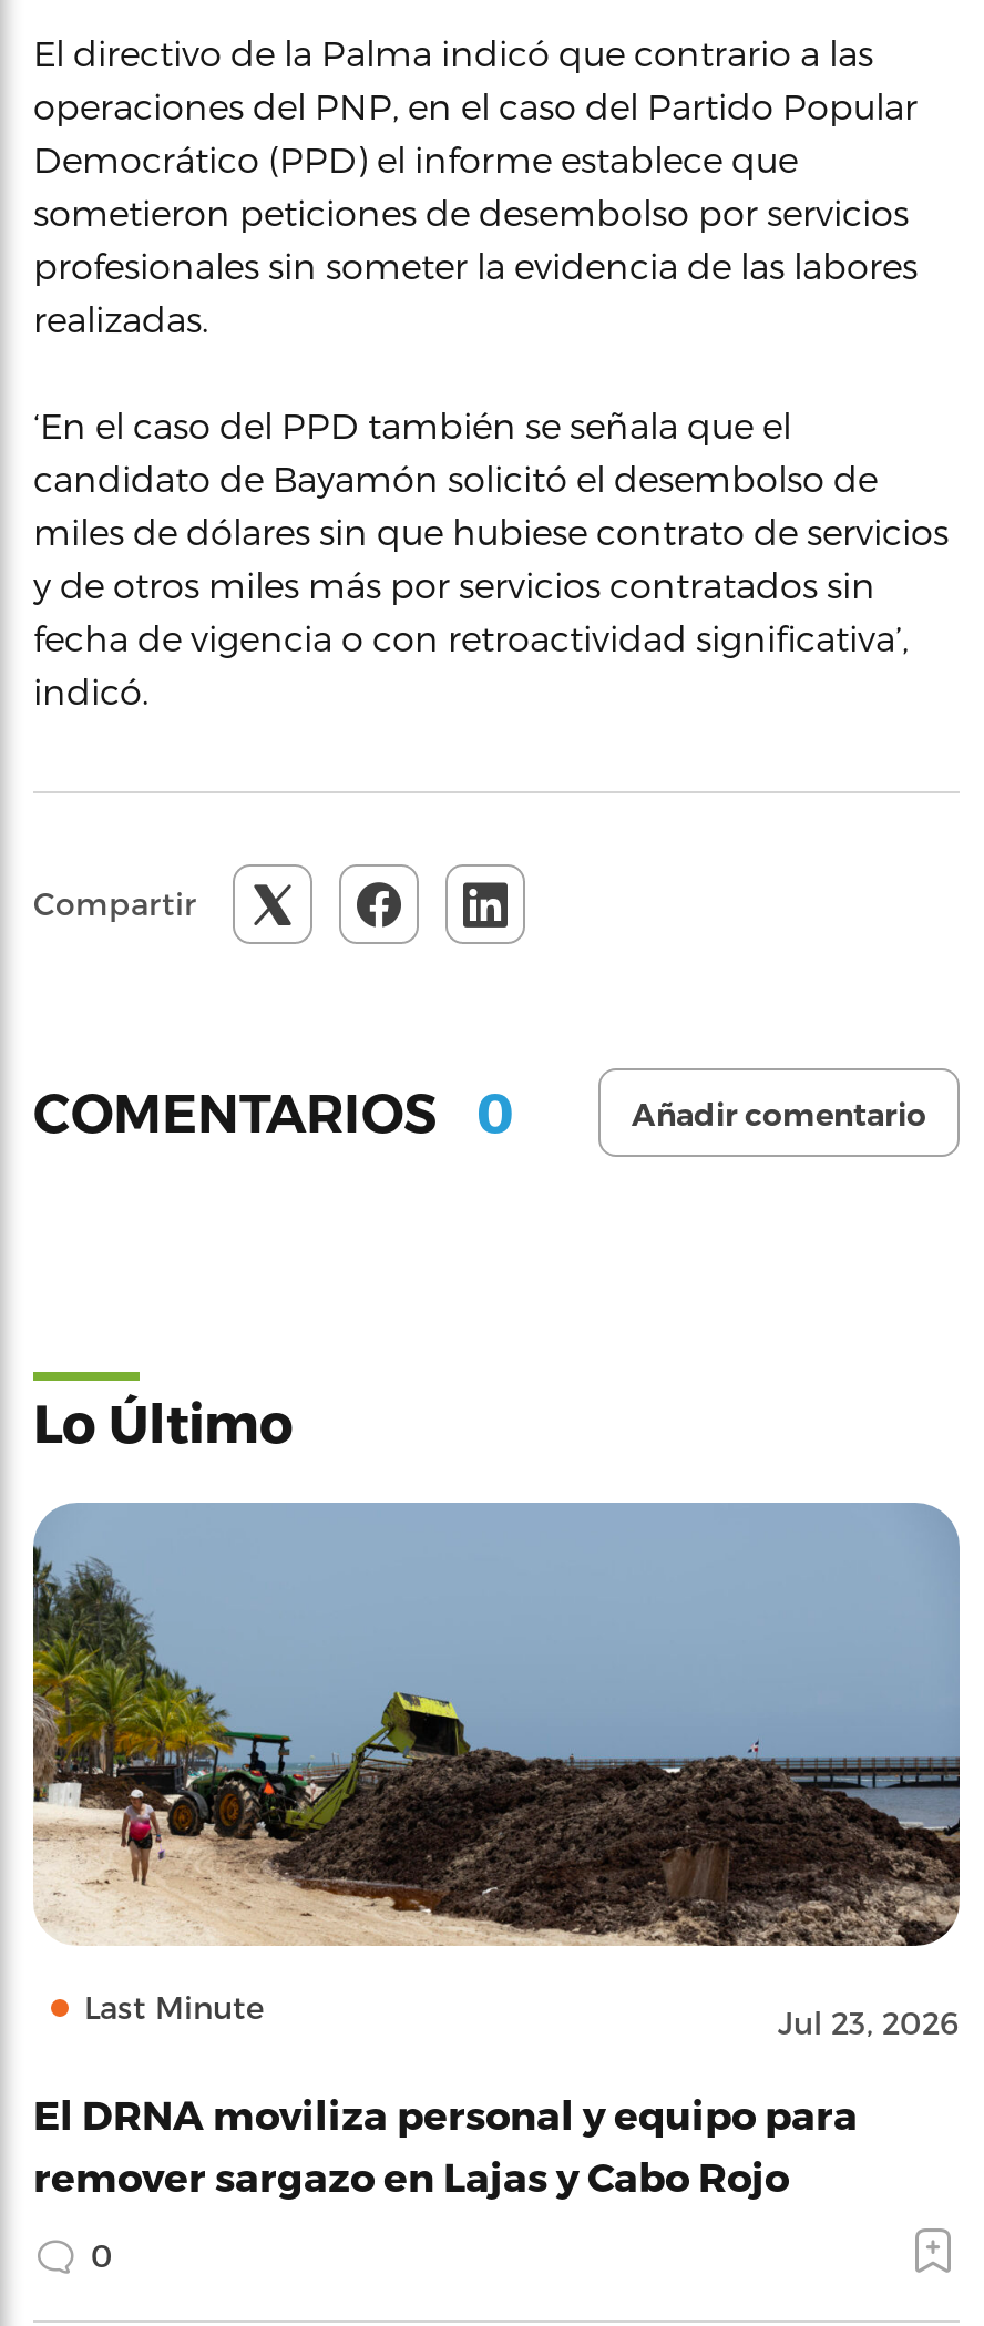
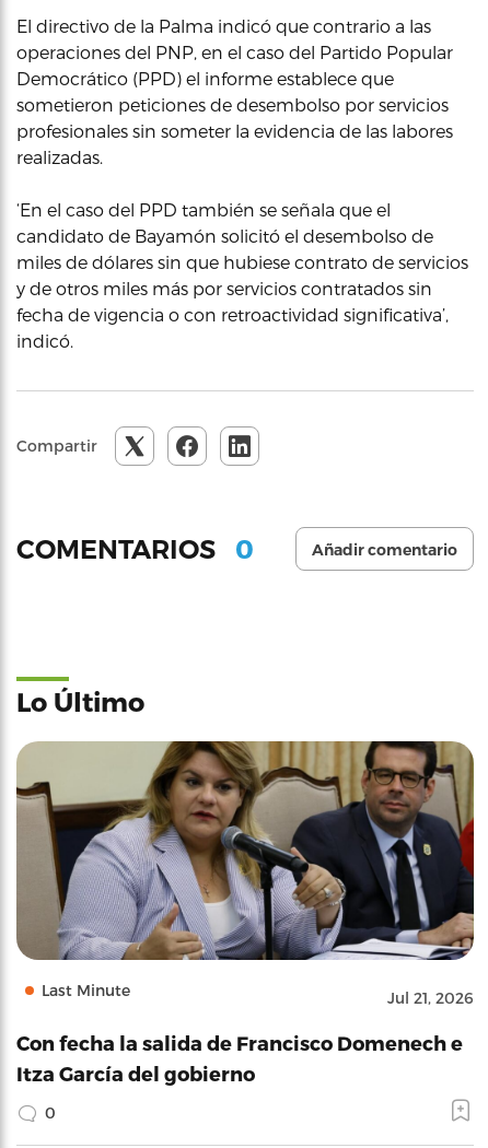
- [image]
- Jul 23, 2026
+ [image]
+ Jul 21, 2026

- El DRNA moviliza personal y equipo para
- remover sargazo en Lajas y Cabo Rojo
+ Con fecha la salida de Francisco Domenech e
+ Itza García del gobierno
